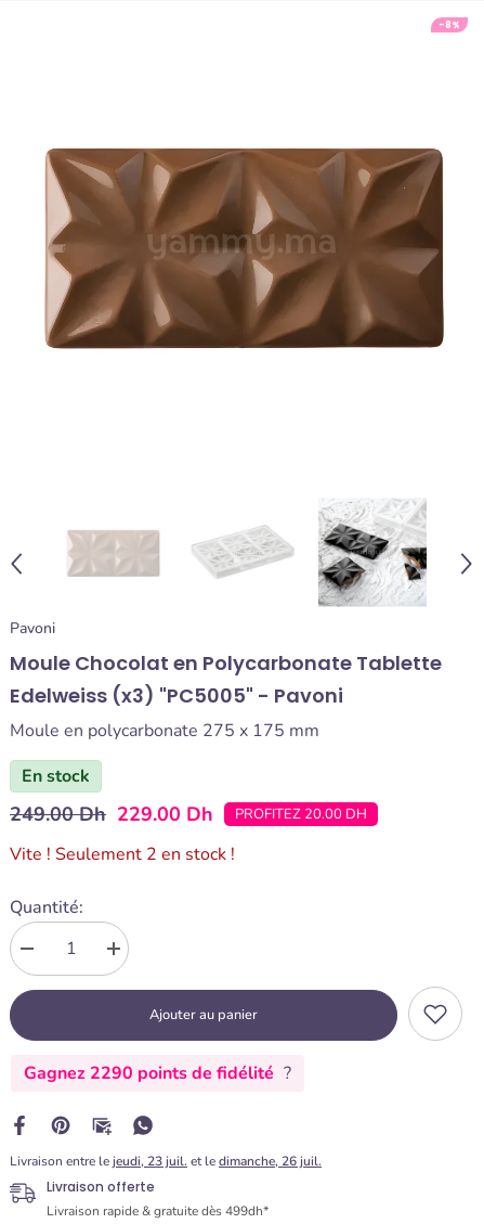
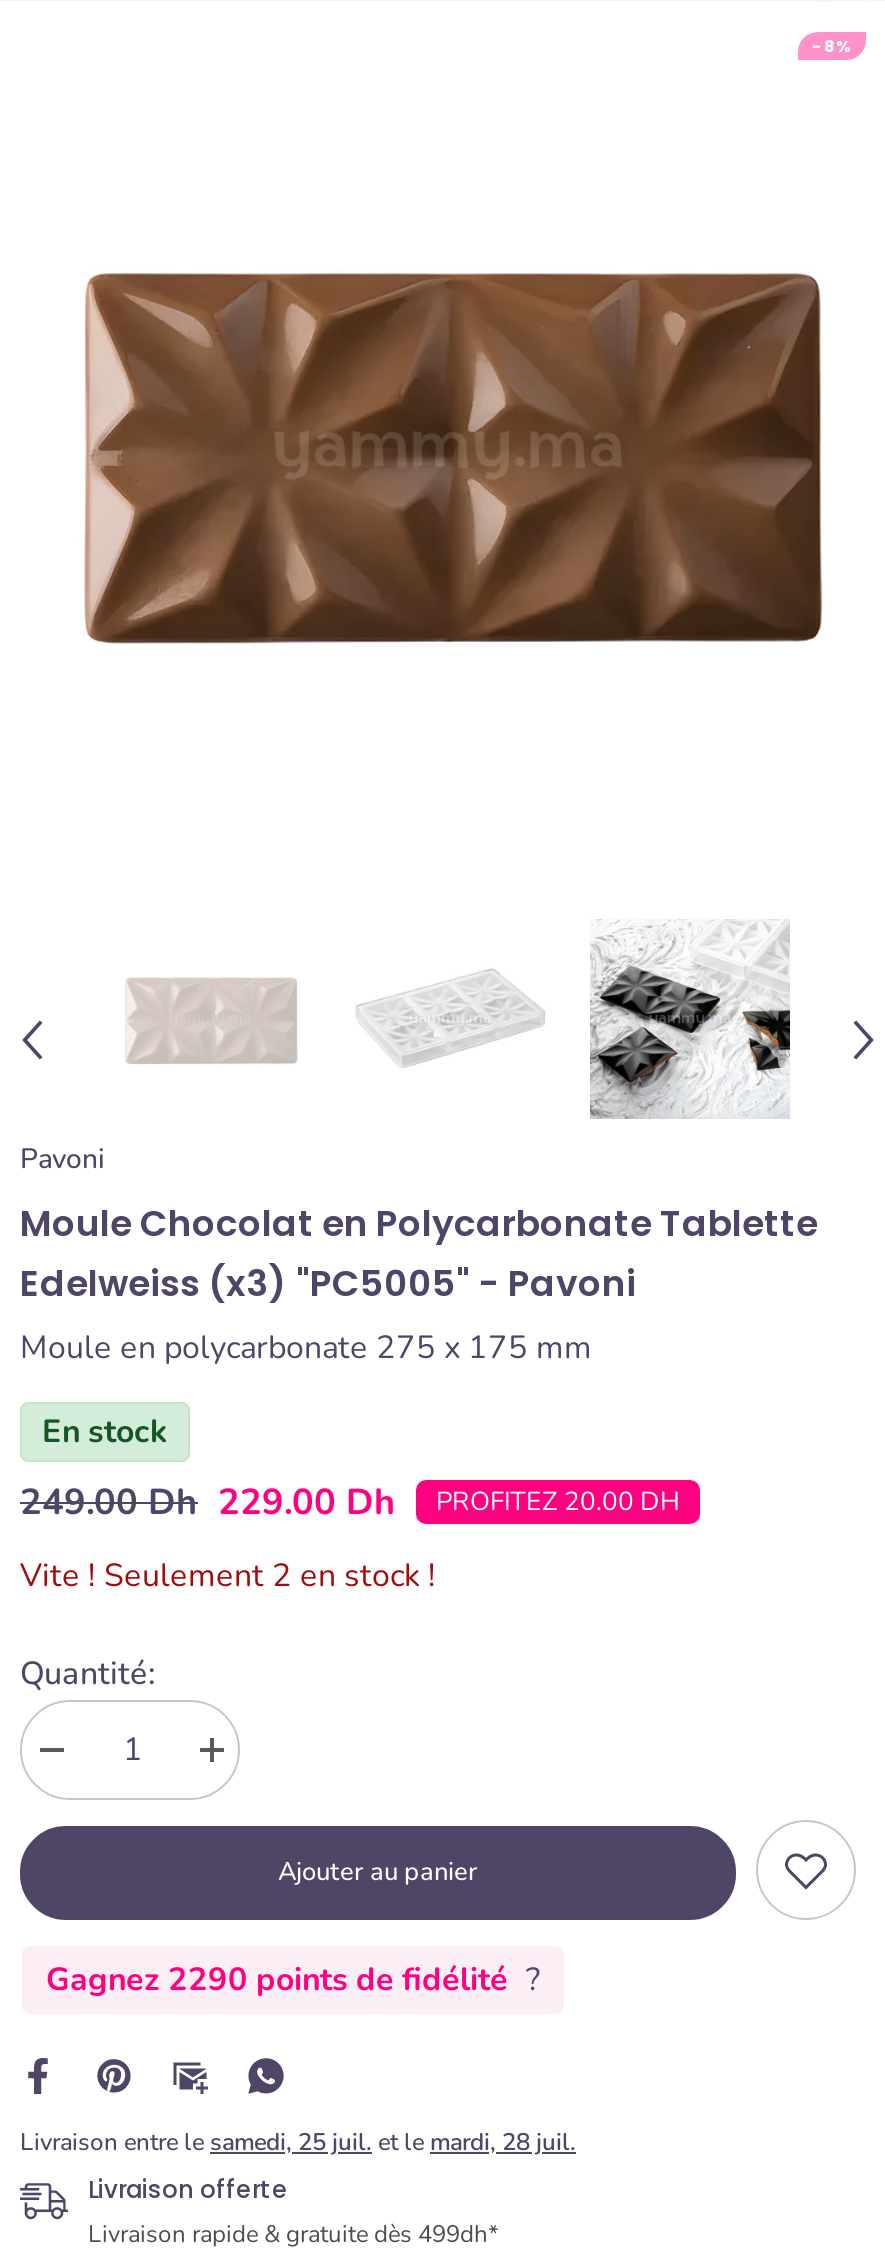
- Livraison entre le jeudi, 23 juil. et le dimanche, 26 juil.
+ Livraison entre le samedi, 25 juil. et le mardi, 28 juil.
